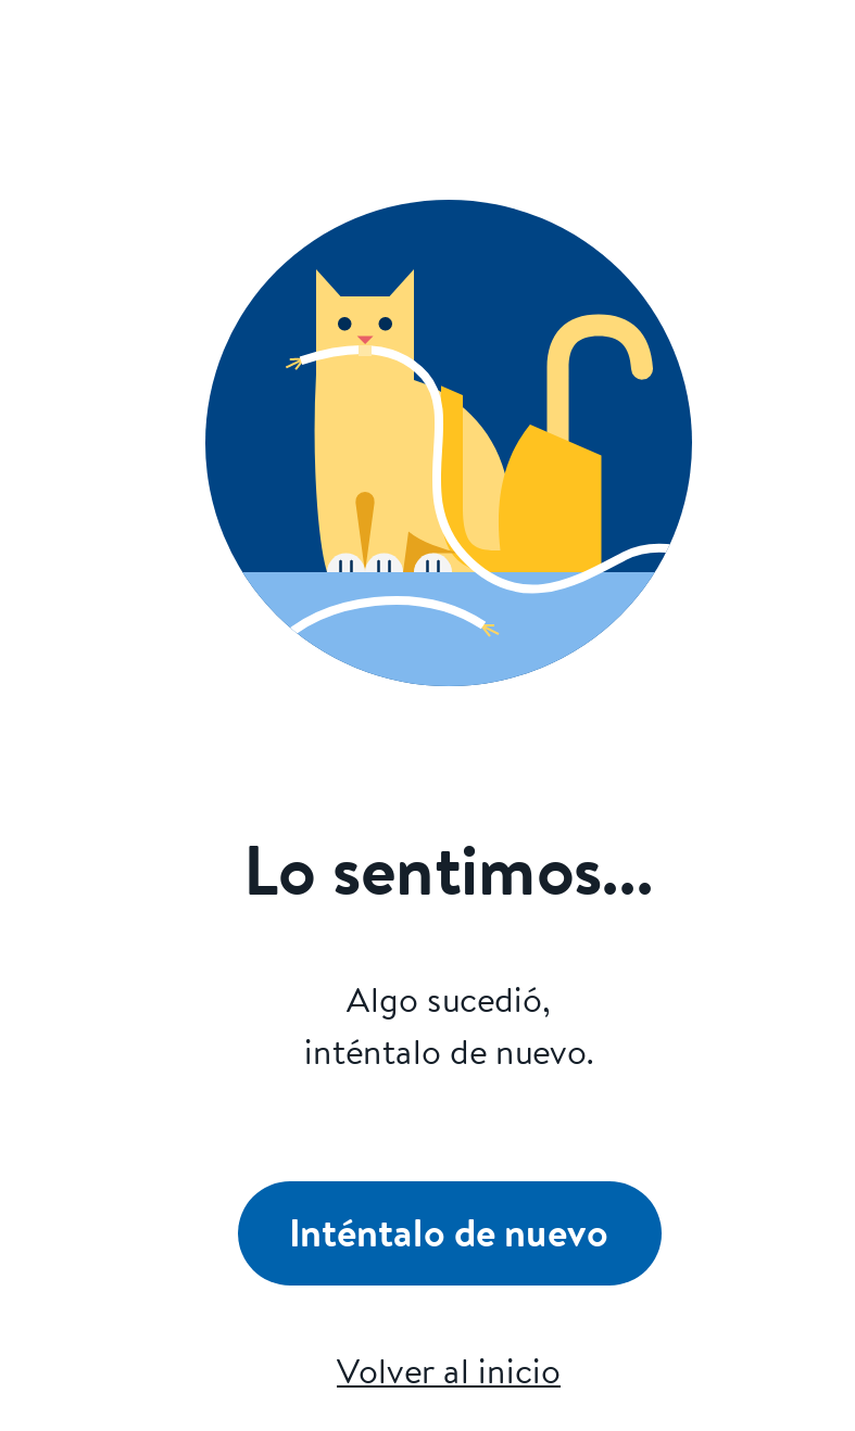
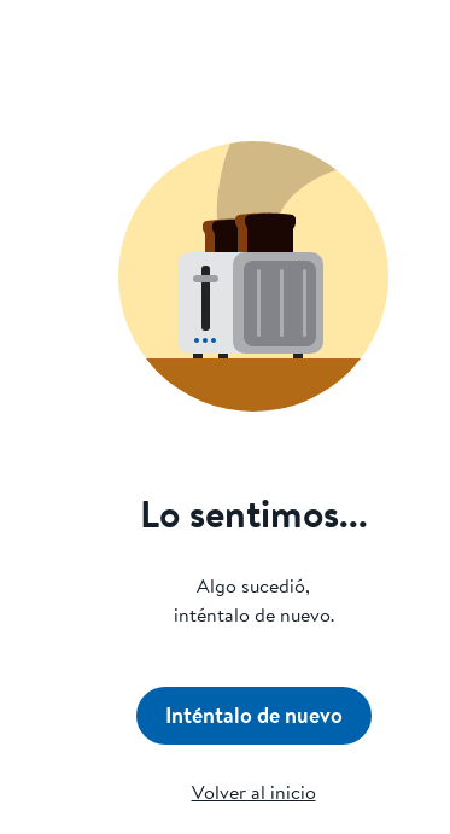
- [image]
+ [image]
